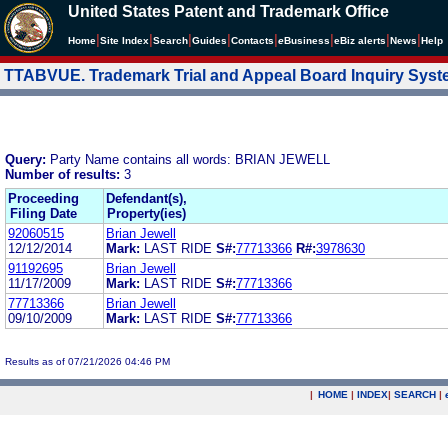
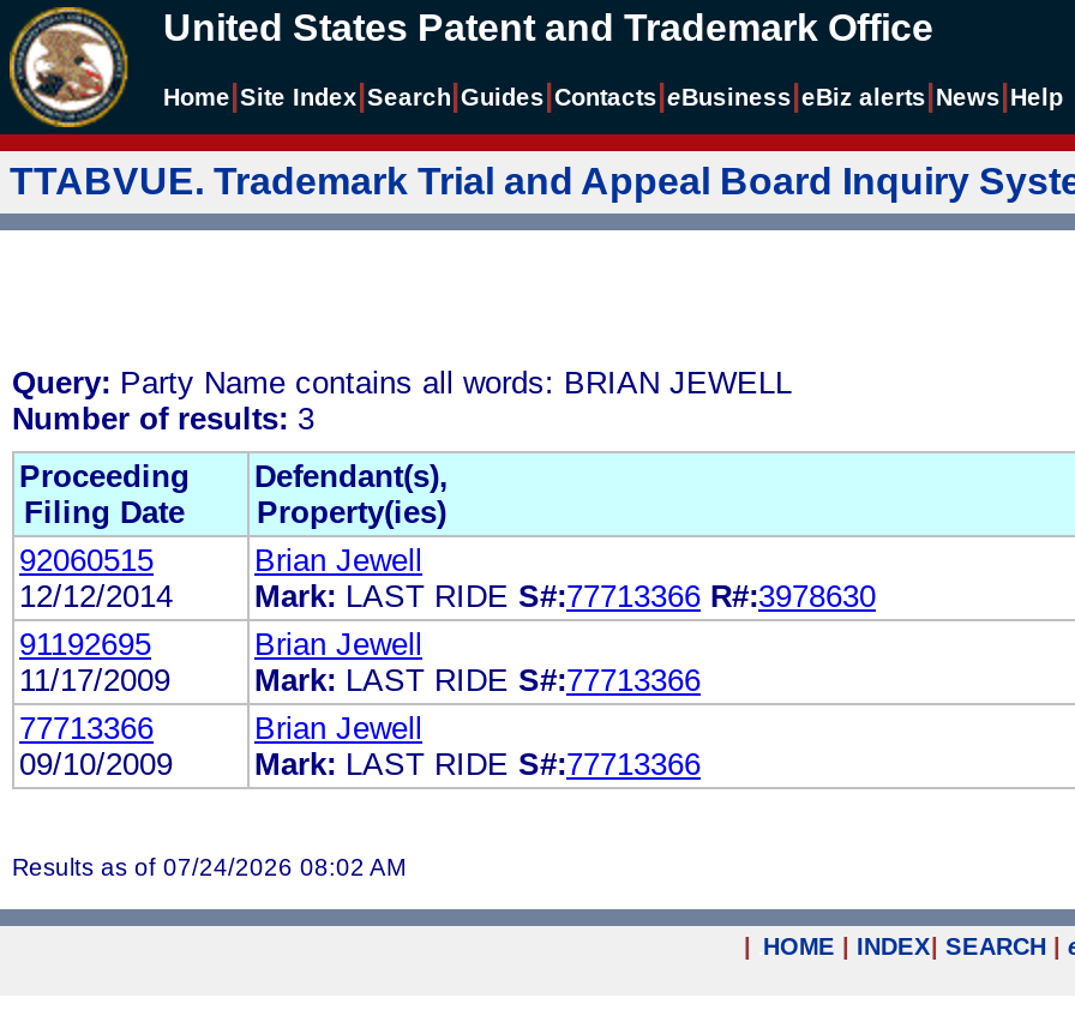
- Results as of 07/21/2026 04:46 PM
+ Results as of 07/24/2026 08:02 AM
